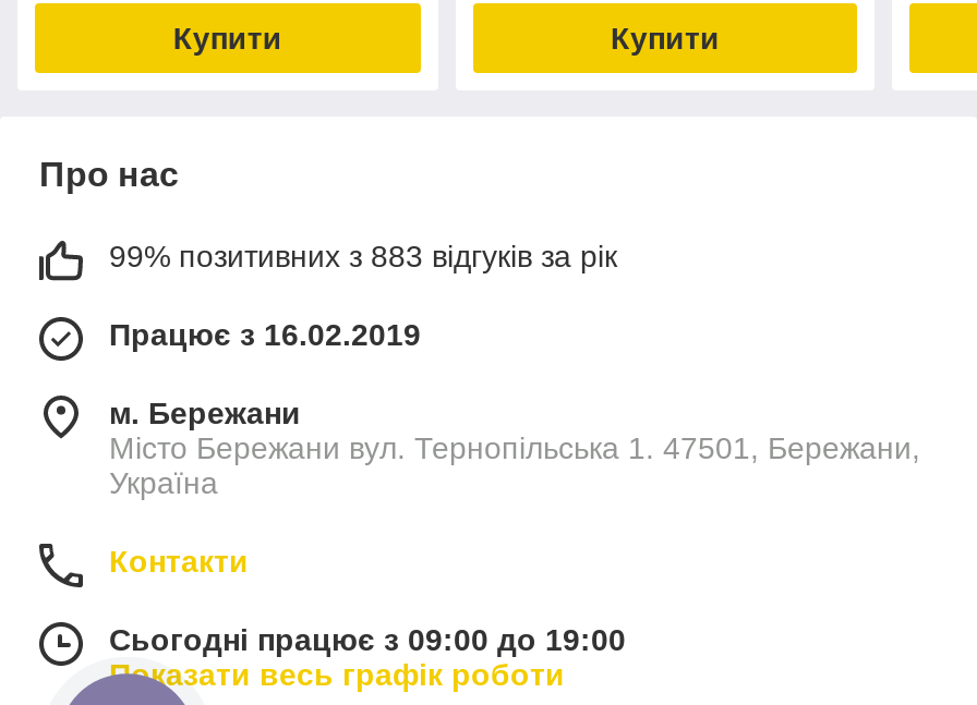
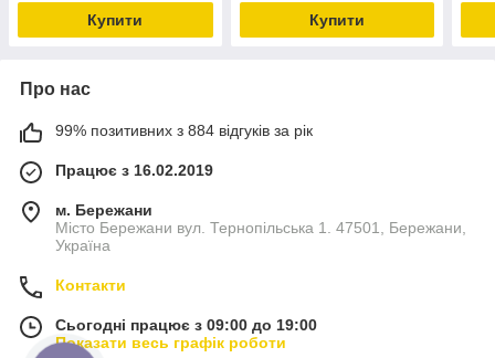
- 99% позитивних з 883 відгуків за рік
+ 99% позитивних з 884 відгуків за рік
